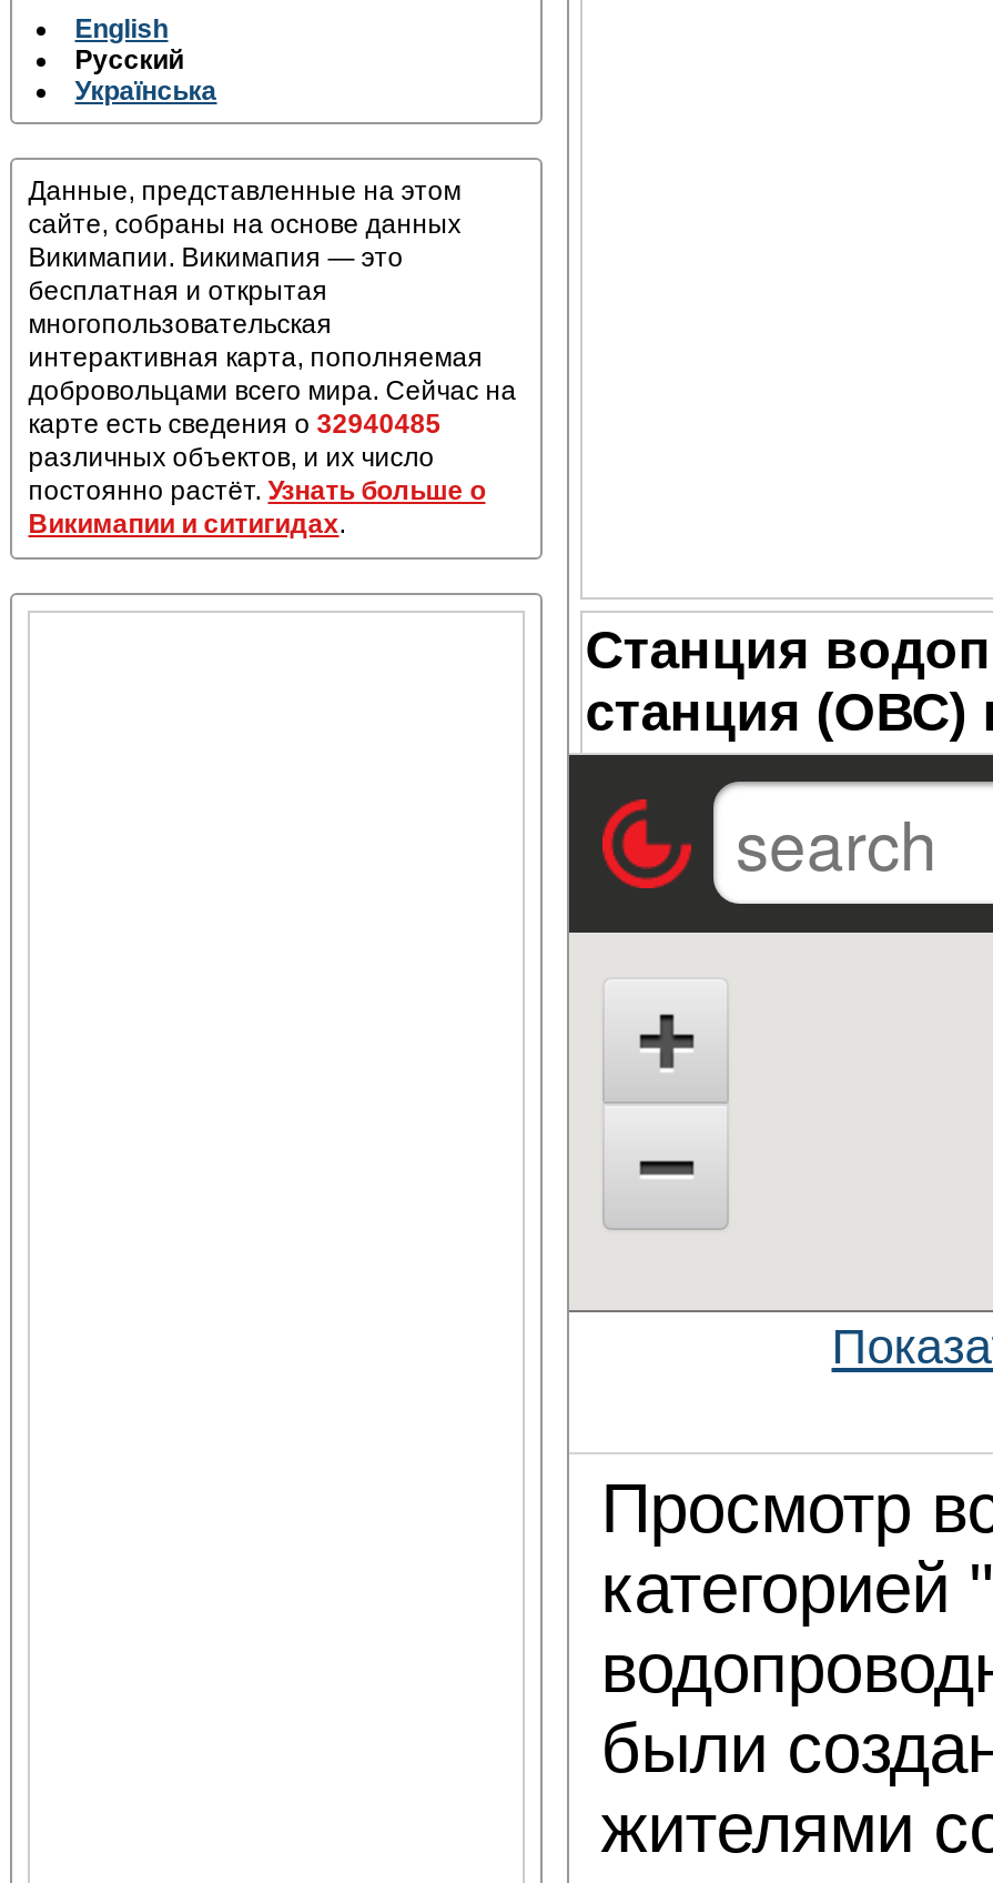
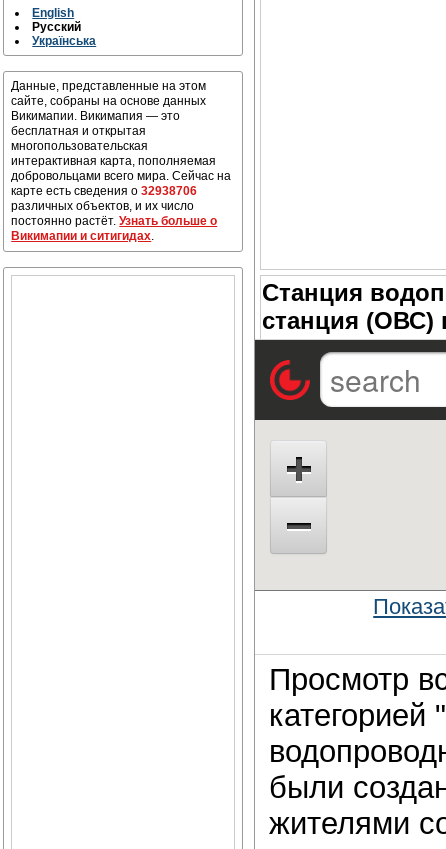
- карте есть сведения о 32940485
+ карте есть сведения о 32938706
